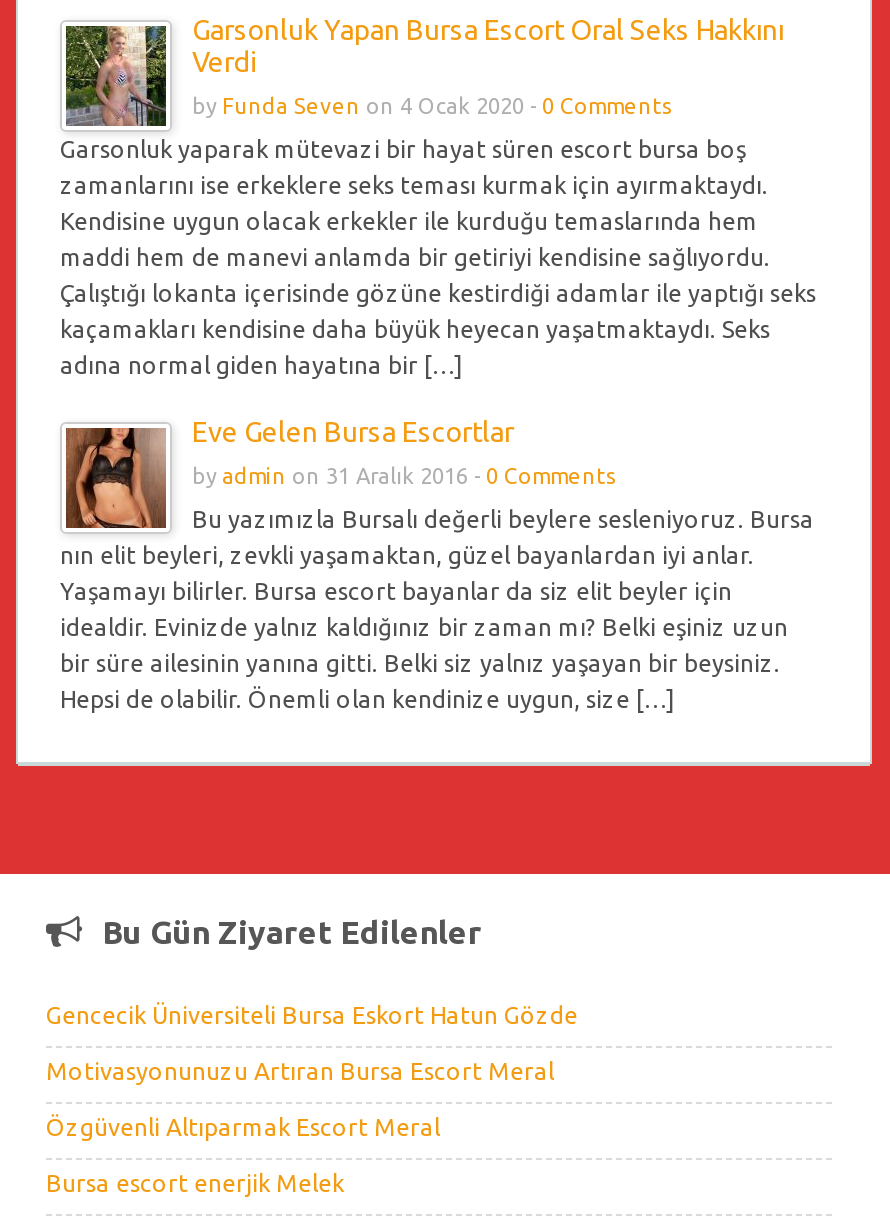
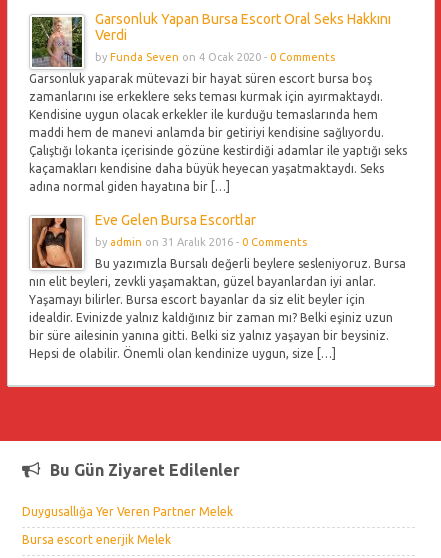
- Gencecik Üniversiteli Bursa Eskort Hatun Gözde
- Motivasyonunuzu Artıran Bursa Escort Meral
- Özgüvenli Altıparmak Escort Meral
+ Duygusallığa Yer Veren Partner Melek
